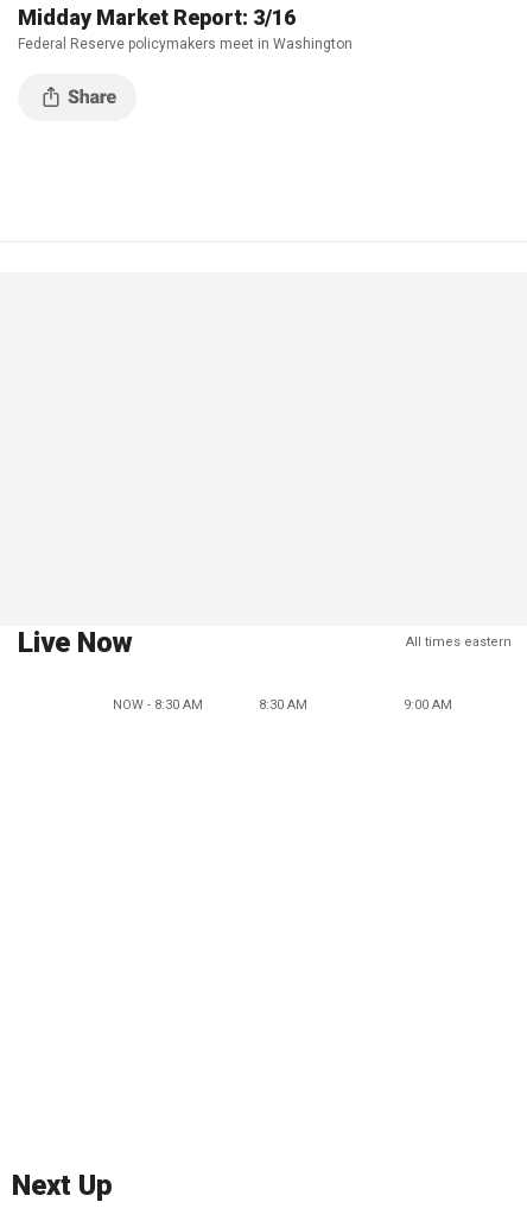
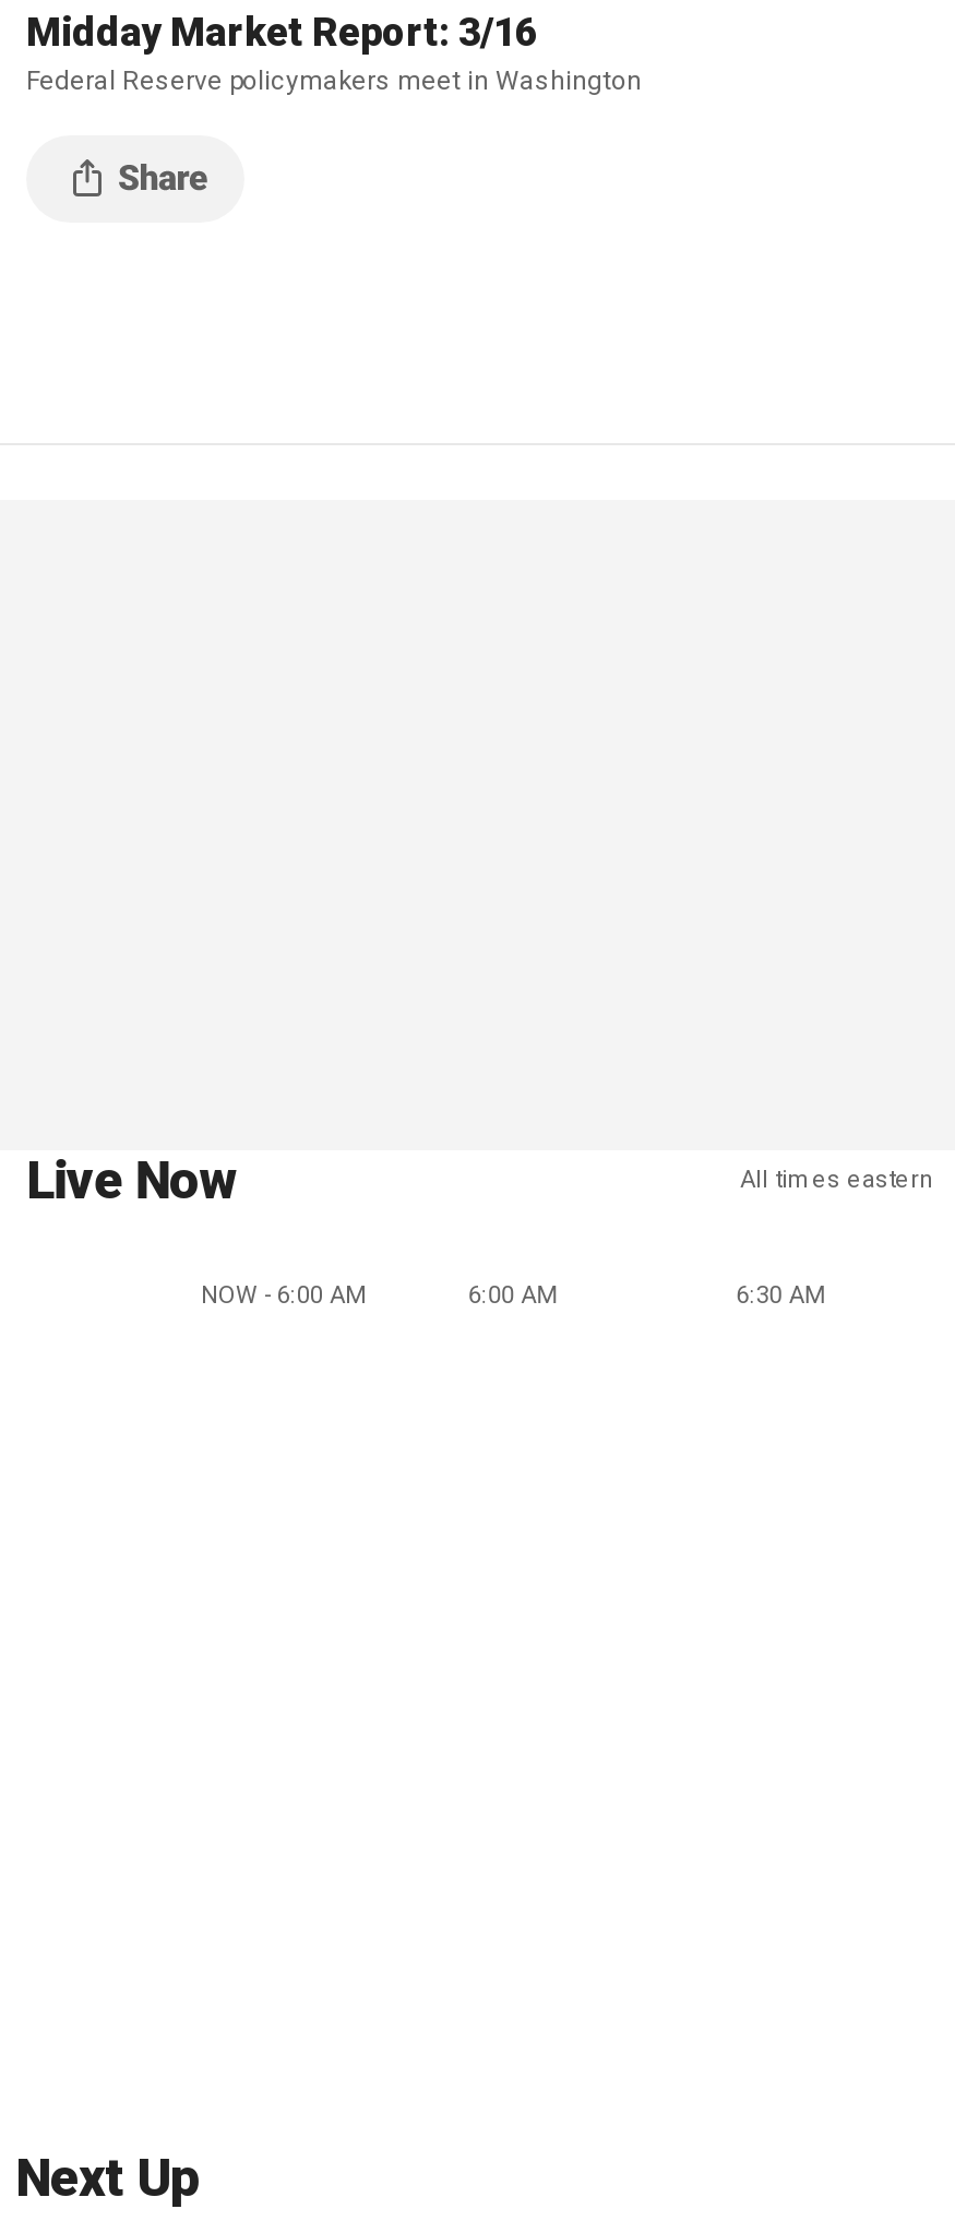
- NOW - 8:30 AM
+ NOW - 6:00 AM

- 8:30 AM
+ 6:00 AM

- 9:00 AM
+ 6:30 AM
